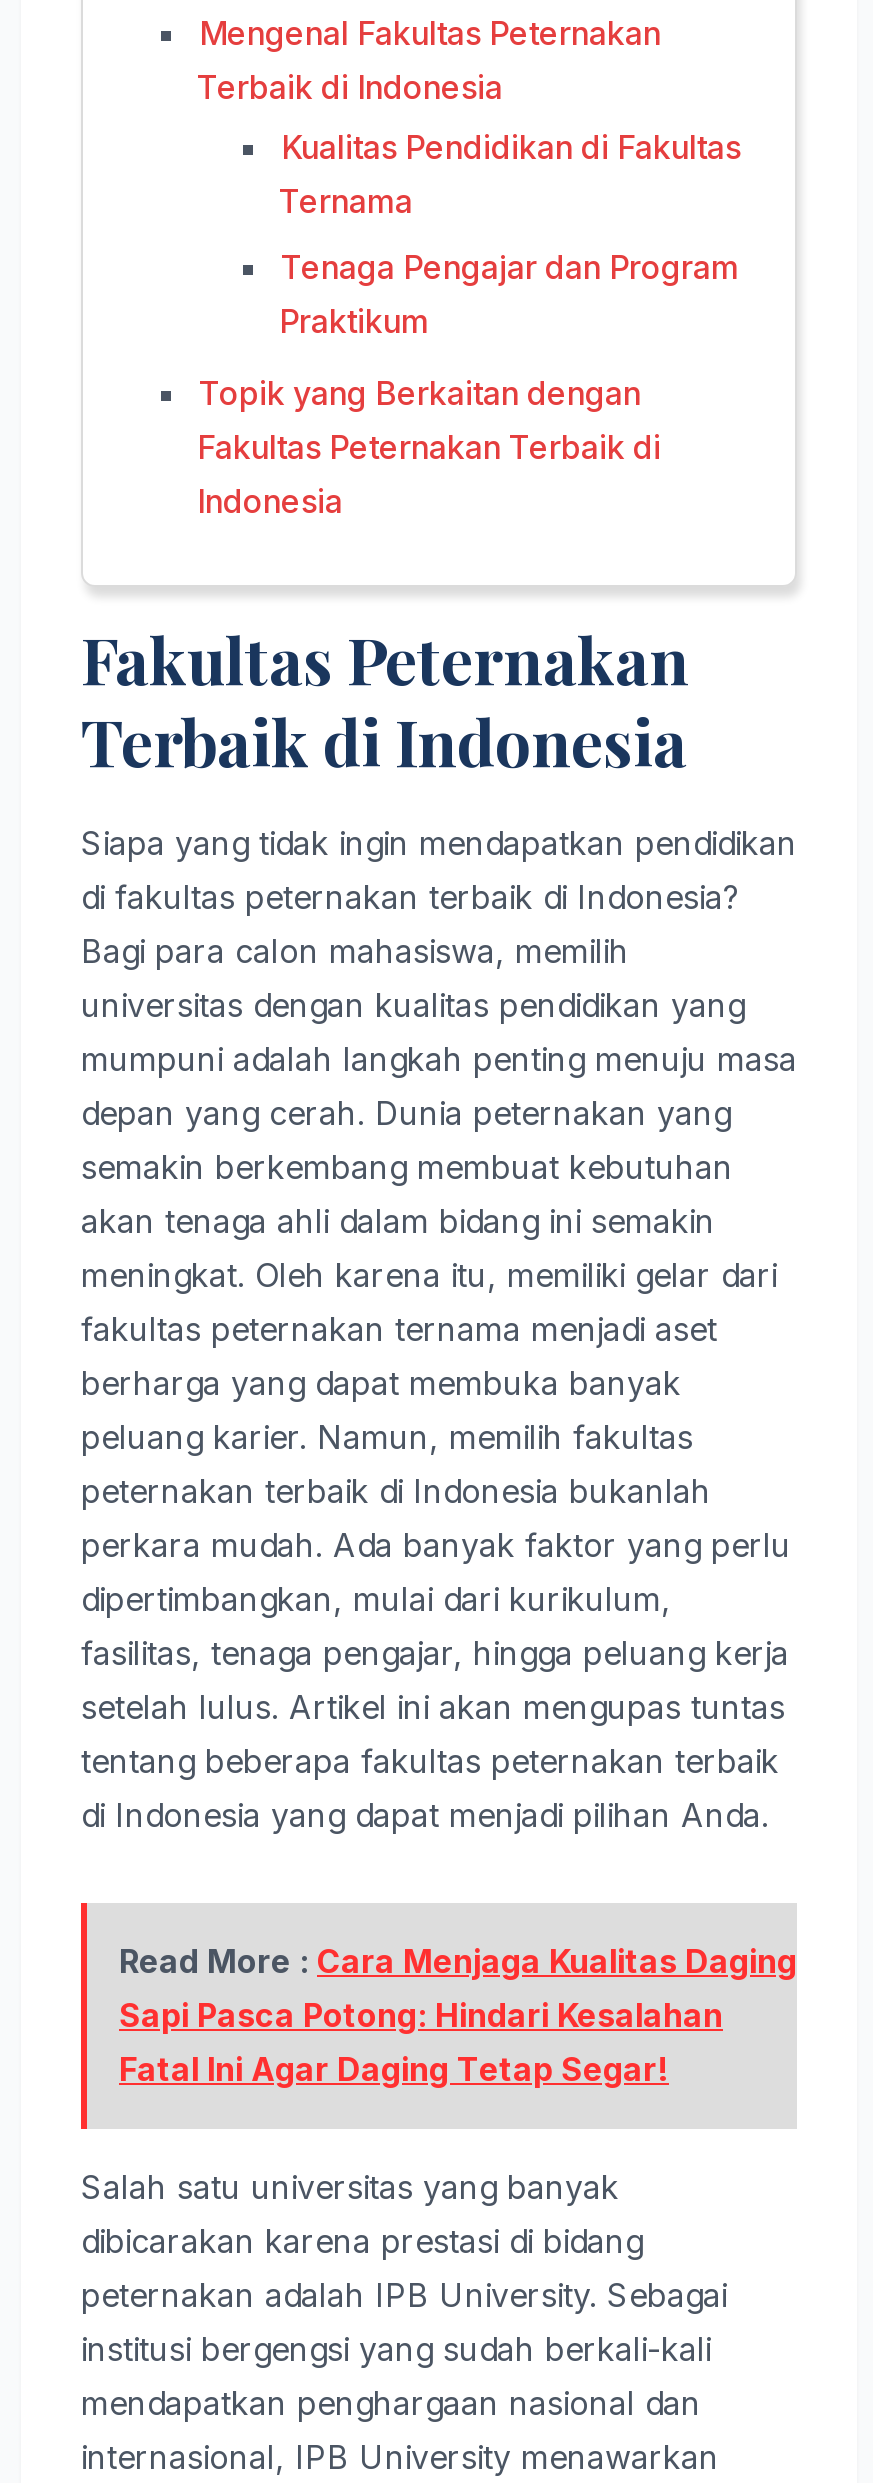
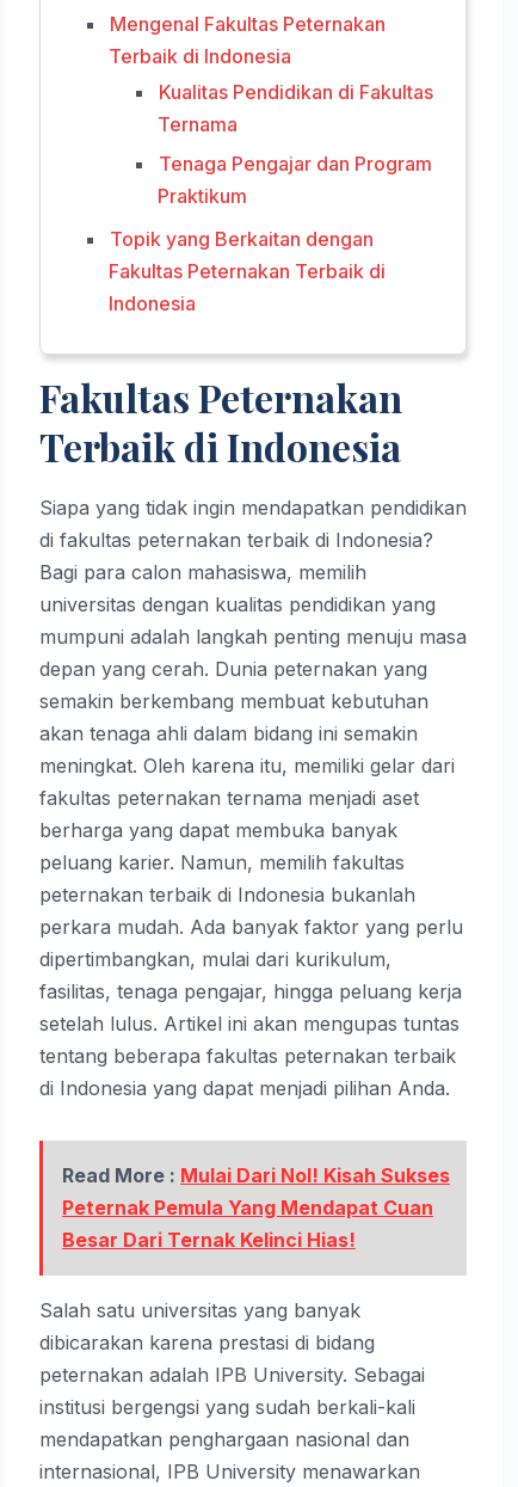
- Read More : Cara Menjaga Kualitas Daging
- Sapi Pasca Potong: Hindari Kesalahan
- Fatal Ini Agar Daging Tetap Segar!
+ Read More : Mulai Dari Nol! Kisah Sukses
+ Peternak Pemula Yang Mendapat Cuan
+ Besar Dari Ternak Kelinci Hias!
